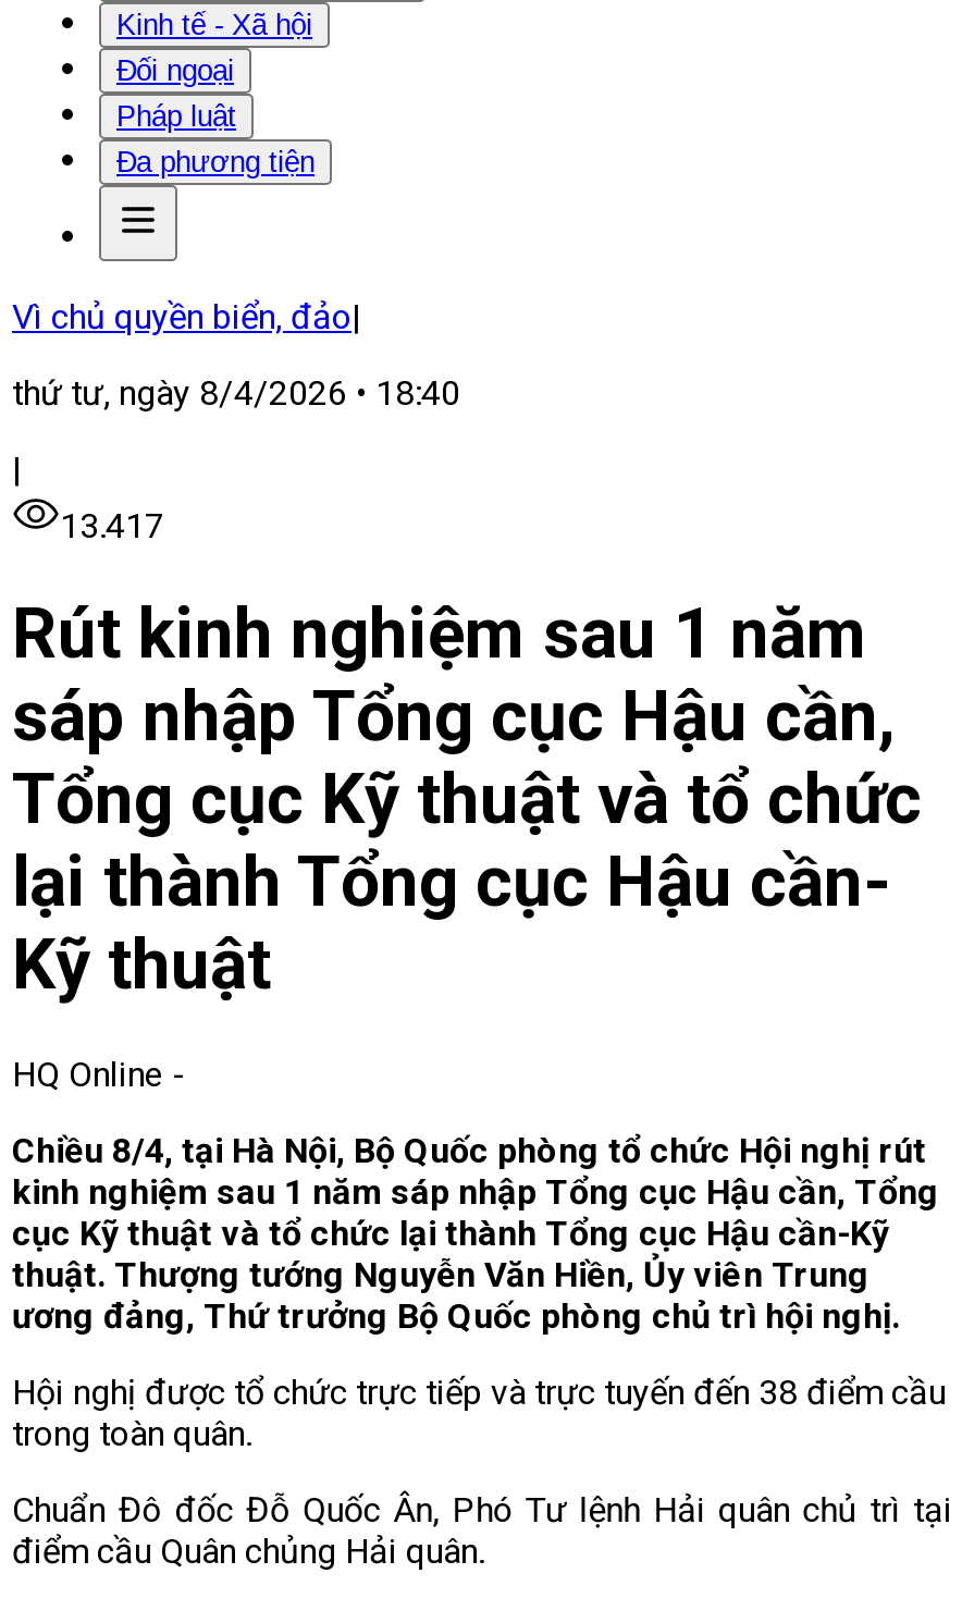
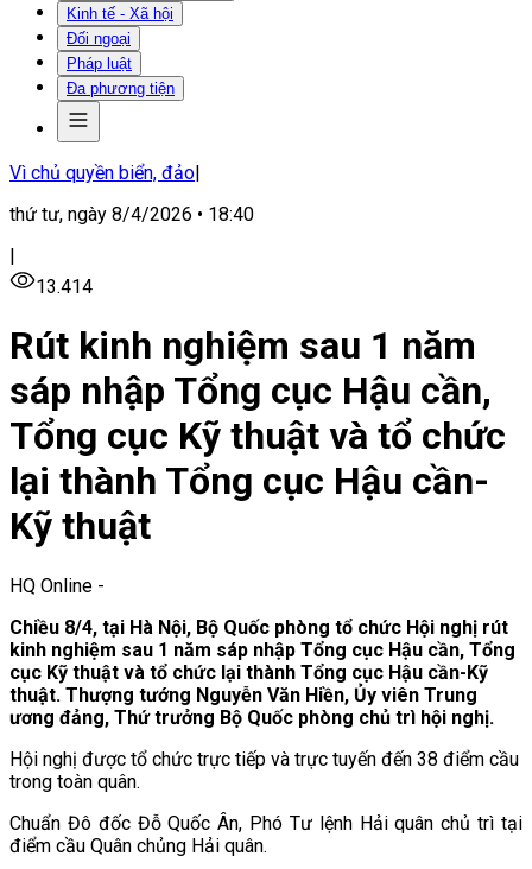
- 13.417
+ 13.414
